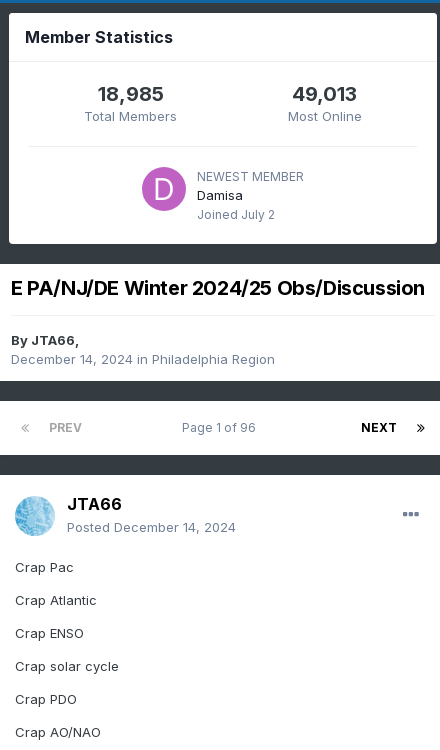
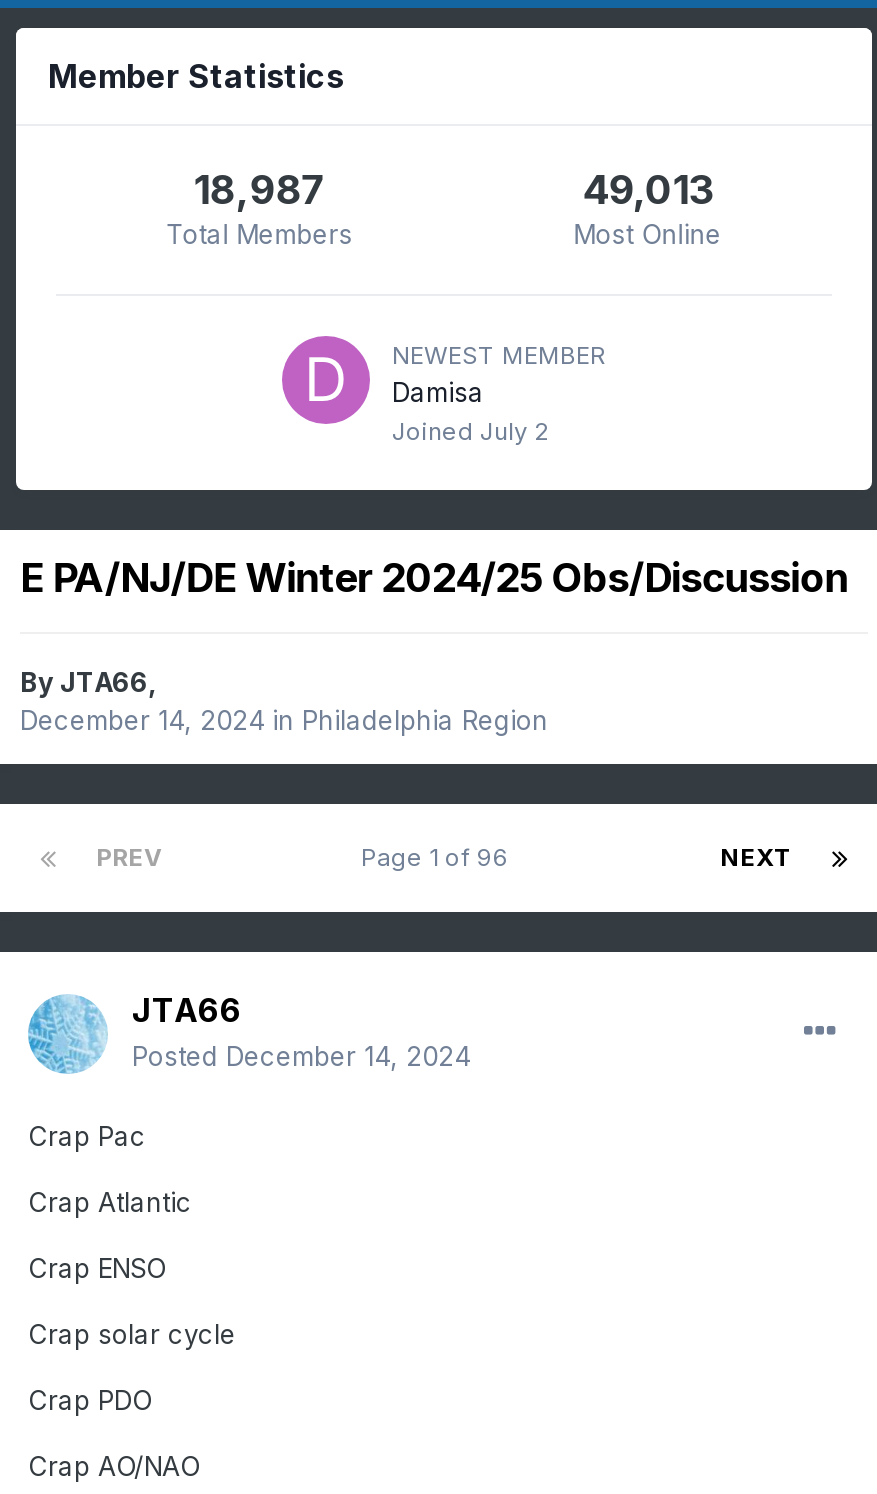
- 18,985
+ 18,987
